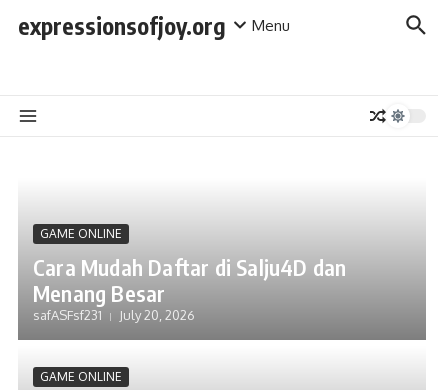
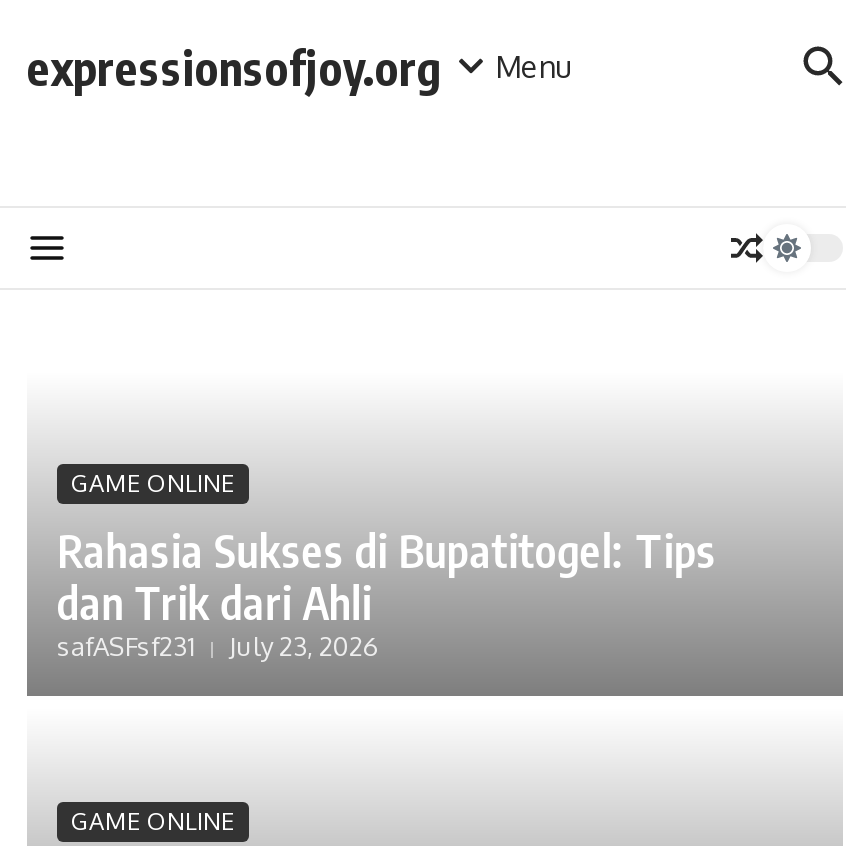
- Cara Mudah Daftar di Salju4D dan
- Menang Besar
+ Rahasia Sukses di Bupatitogel: Tips
+ dan Trik dari Ahli

- safASFsf231 July 20, 2026
+ safASFsf231 July 23, 2026
